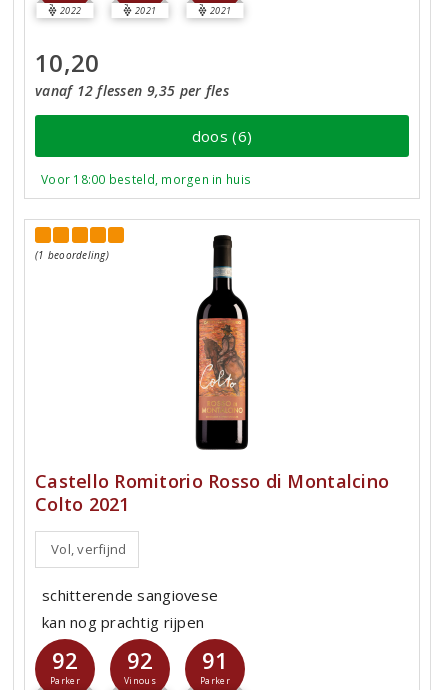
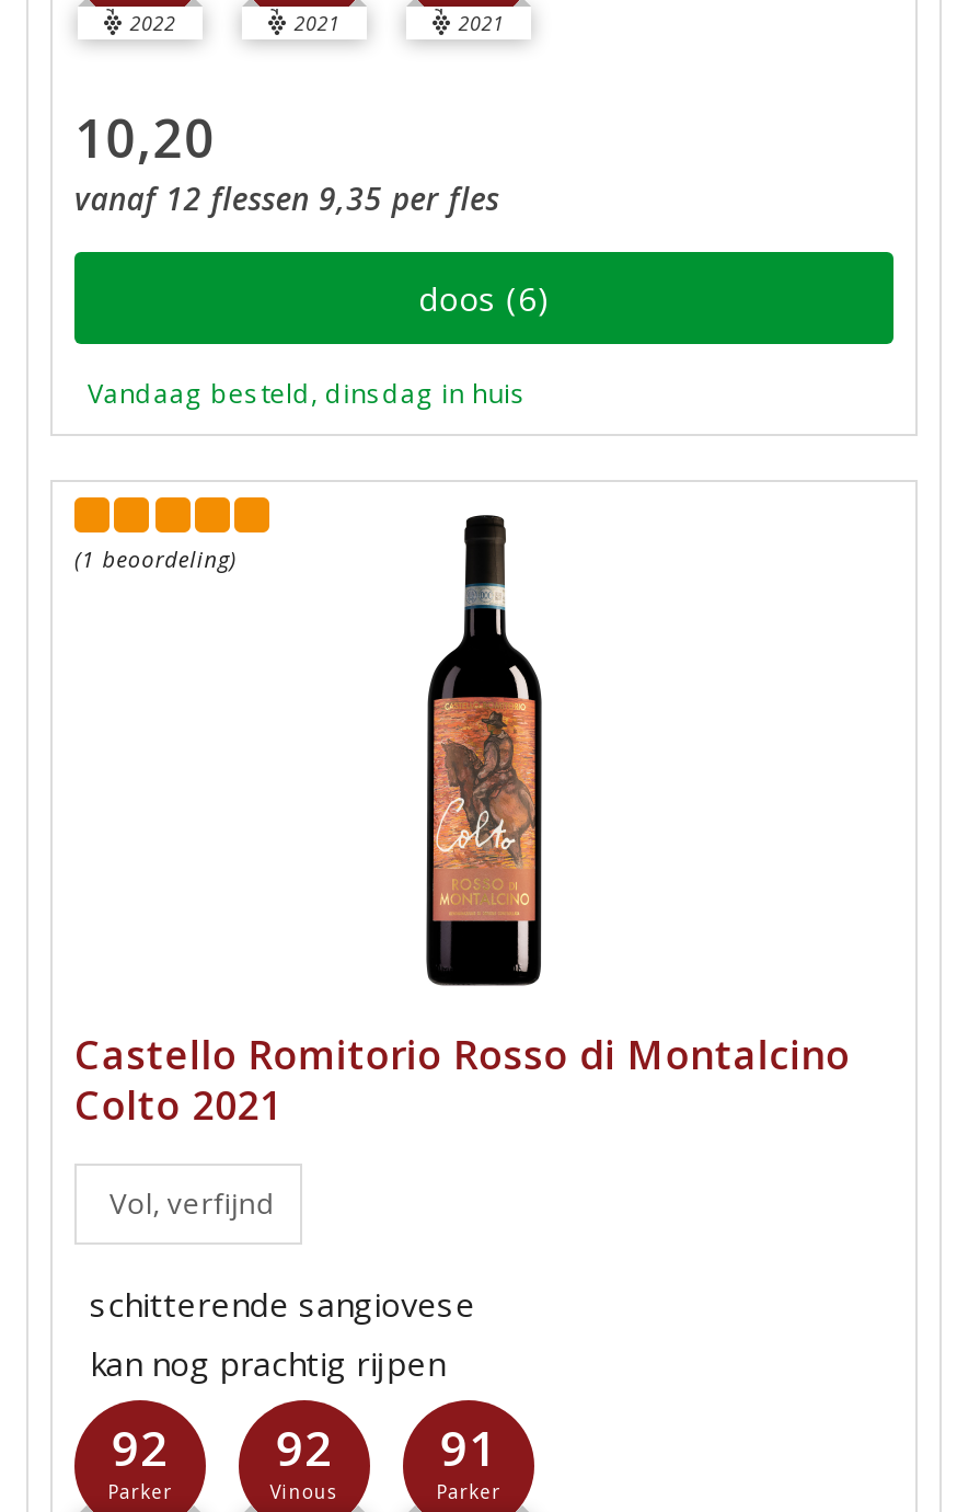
- Voor 18:00 besteld, morgen in huis
+ Vandaag besteld, dinsdag in huis
